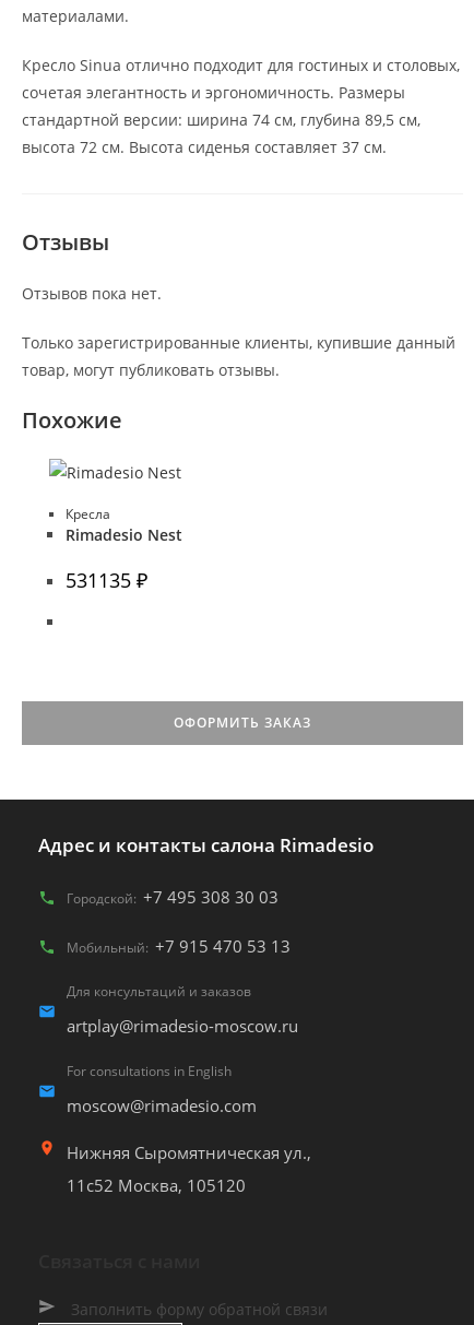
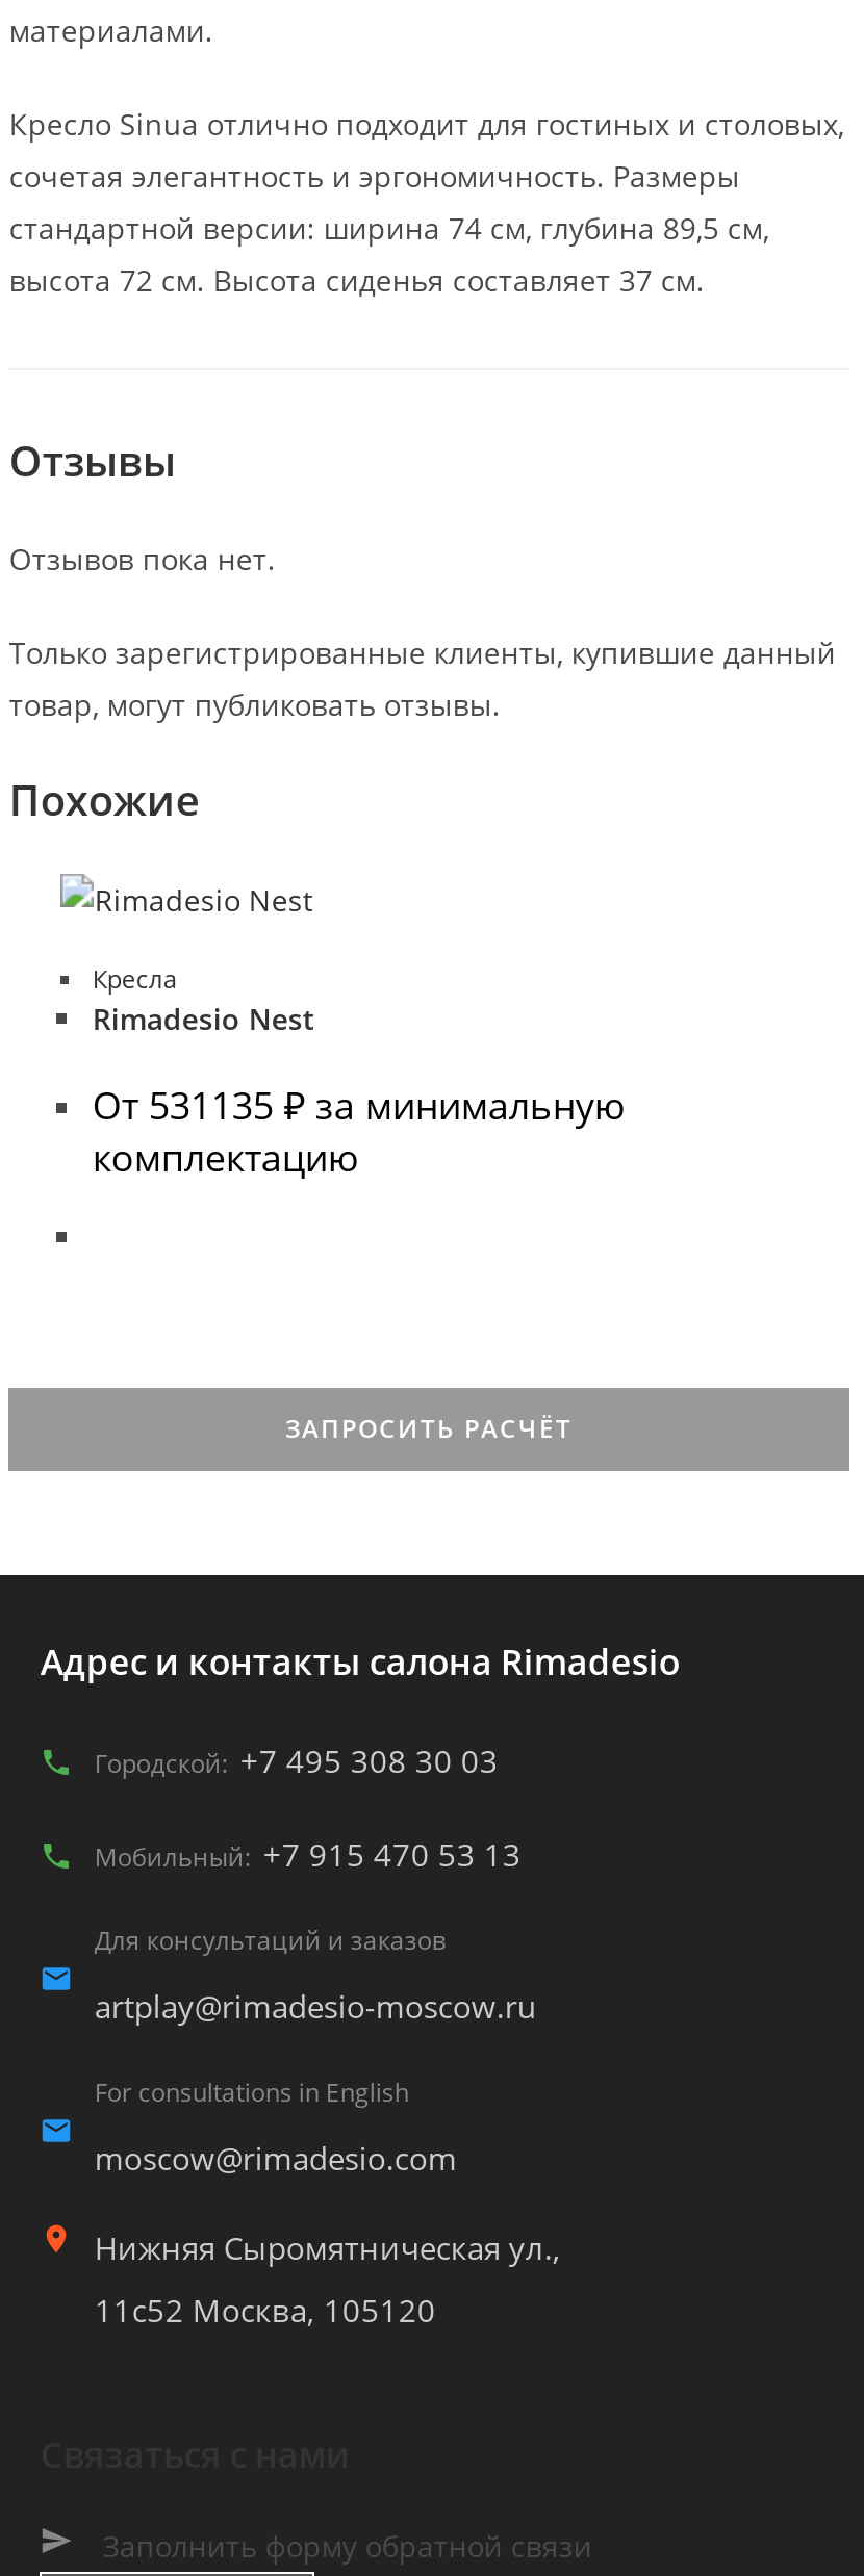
- 531135 ₽
+ От 531135 ₽ за минимальную
+ комплектацию

- ОФОРМИТЬ ЗАКАЗ
+ ЗАПРОСИТЬ РАСЧЁТ
